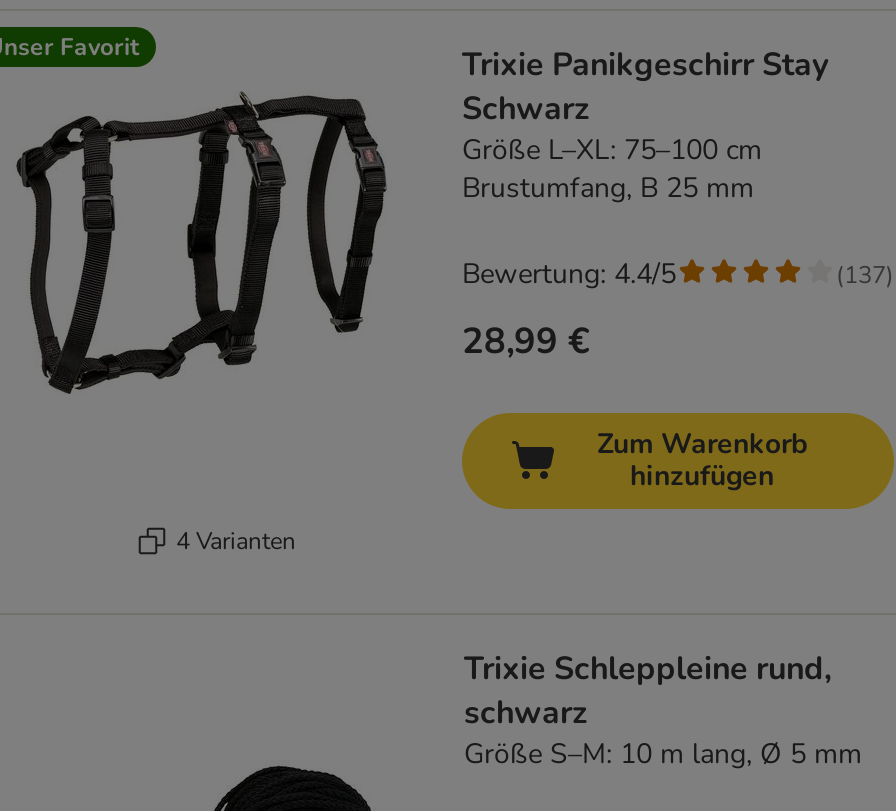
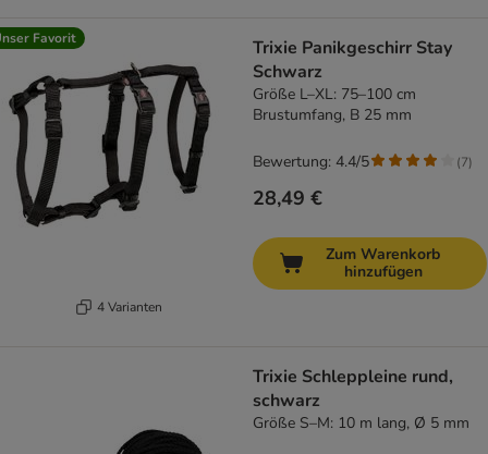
- (137)
+ (7)

- 28,99 €
+ 28,49 €
